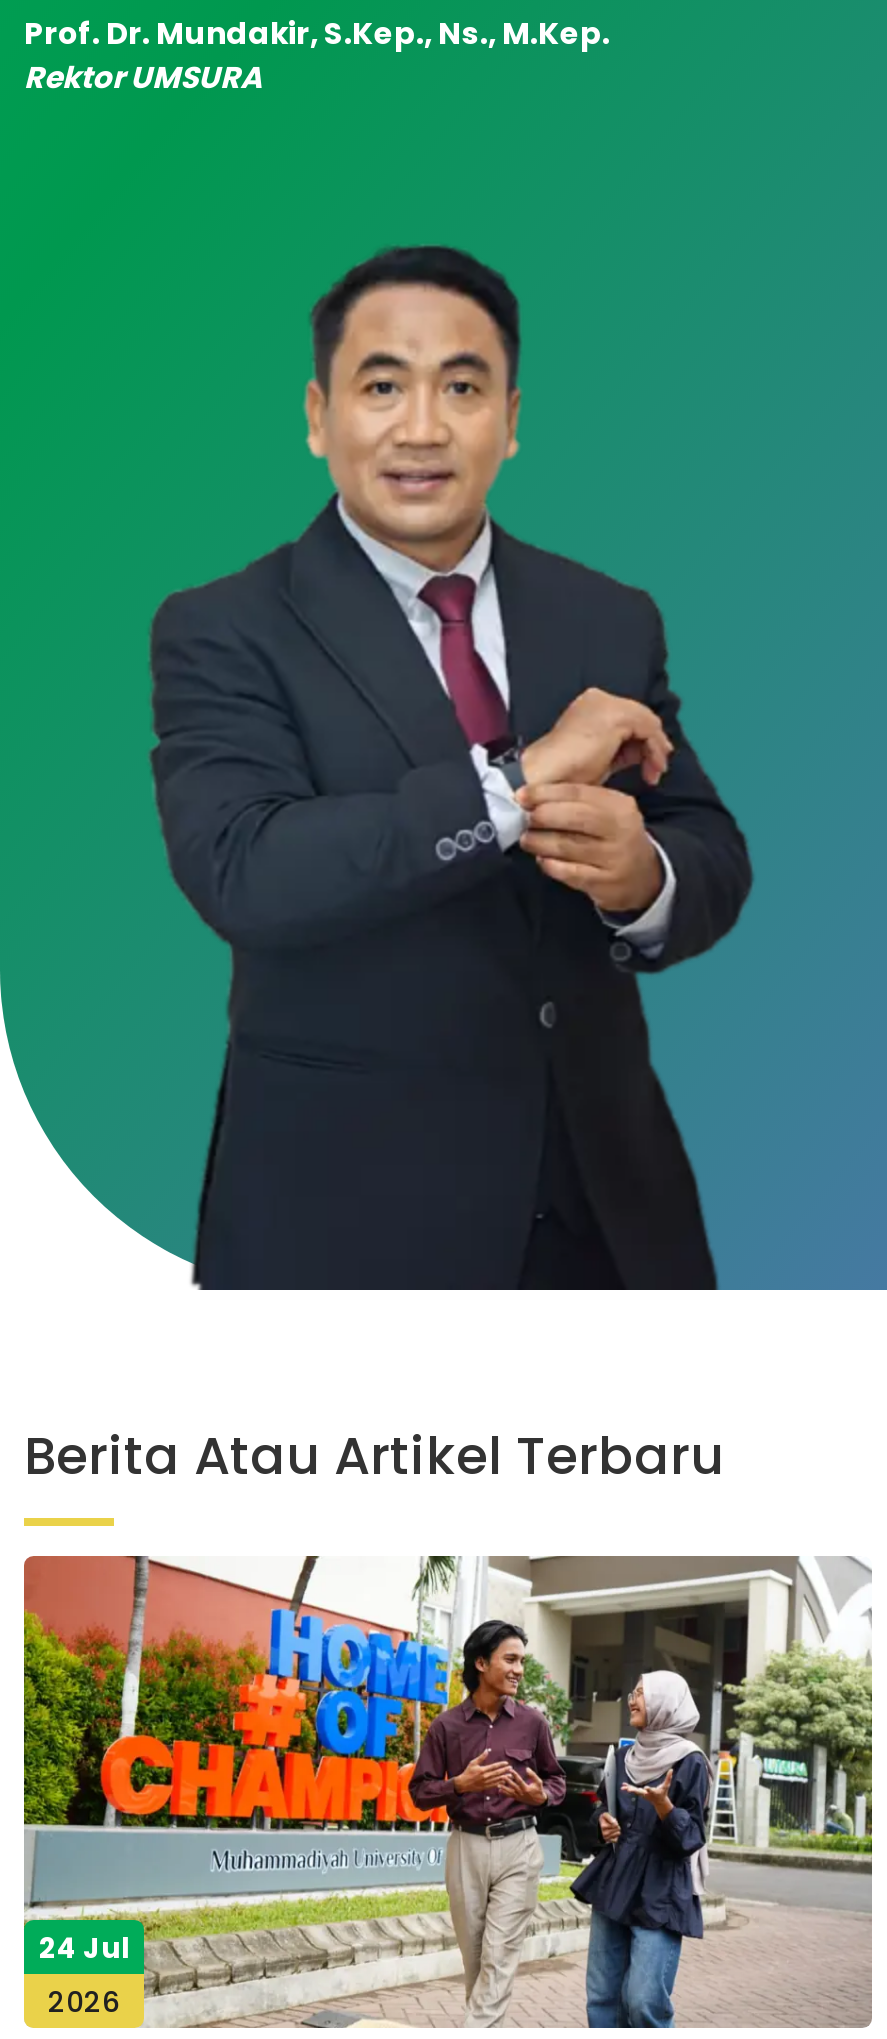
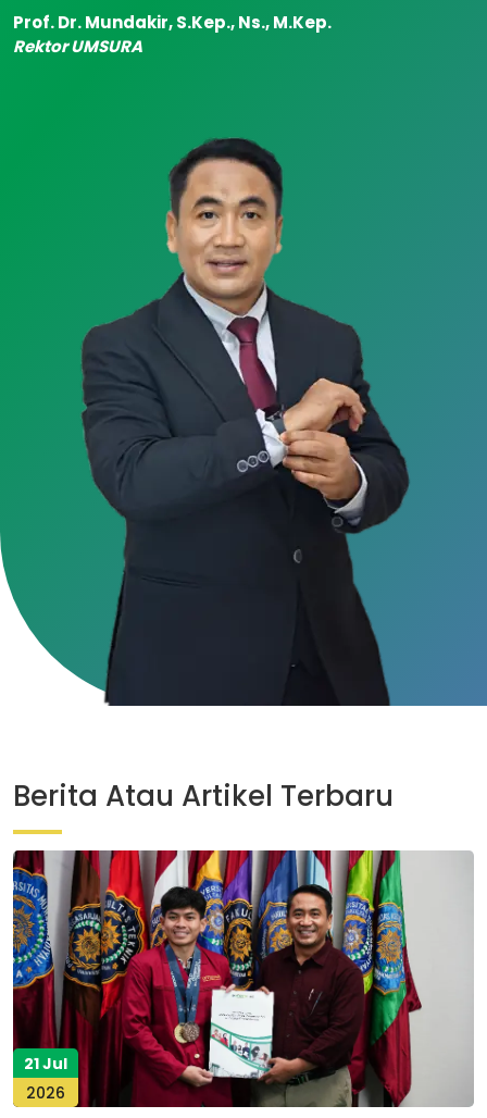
- [image]
- 24 Jul
+ [image]
+ 21 Jul
